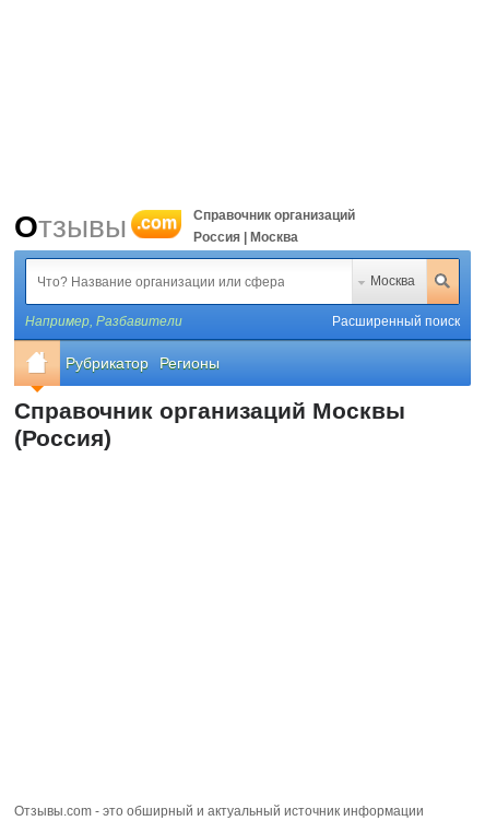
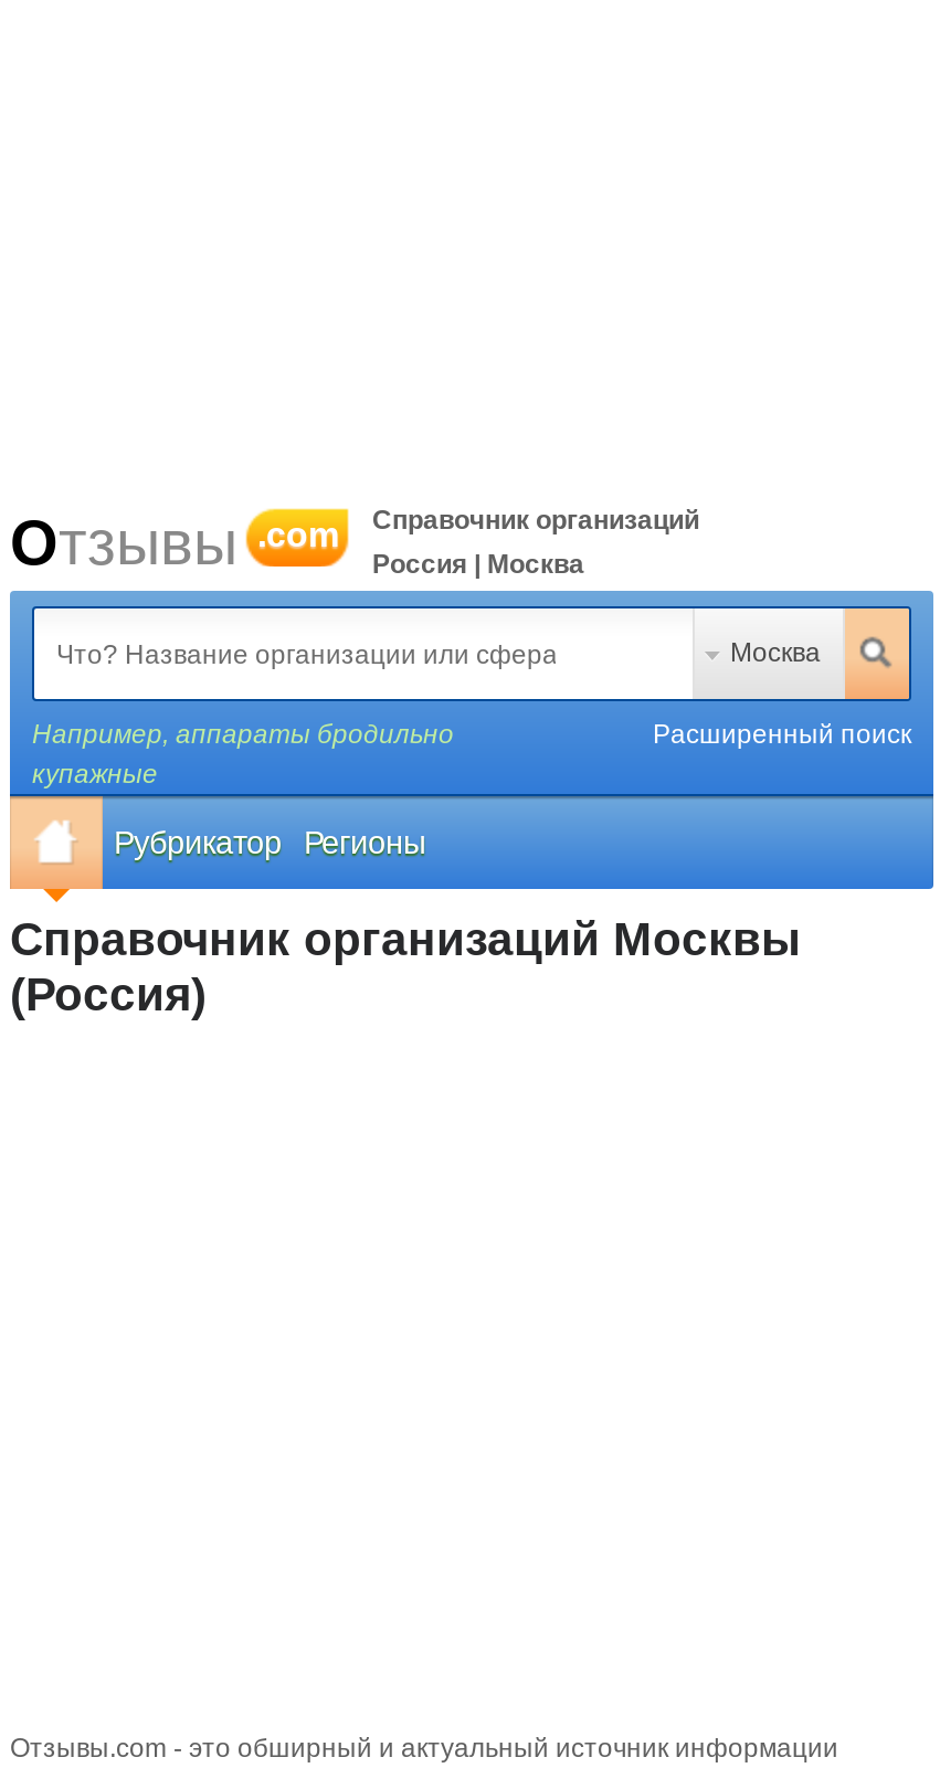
- Например, Разбавители
+ Например, аппараты бродильно
+ купажные
